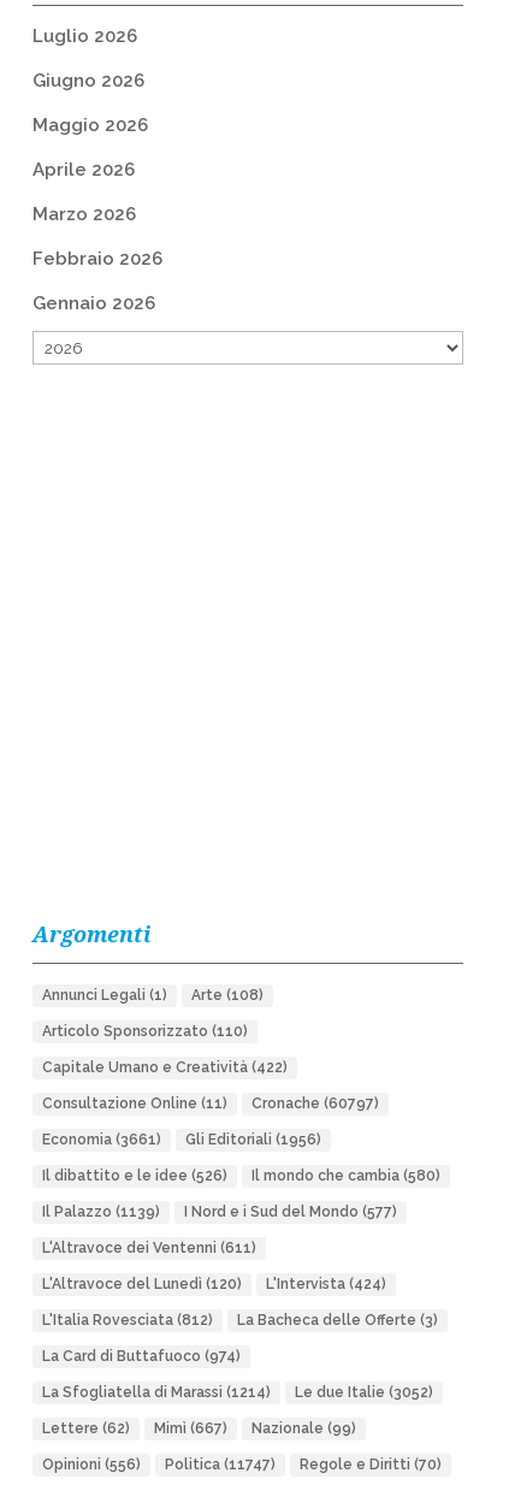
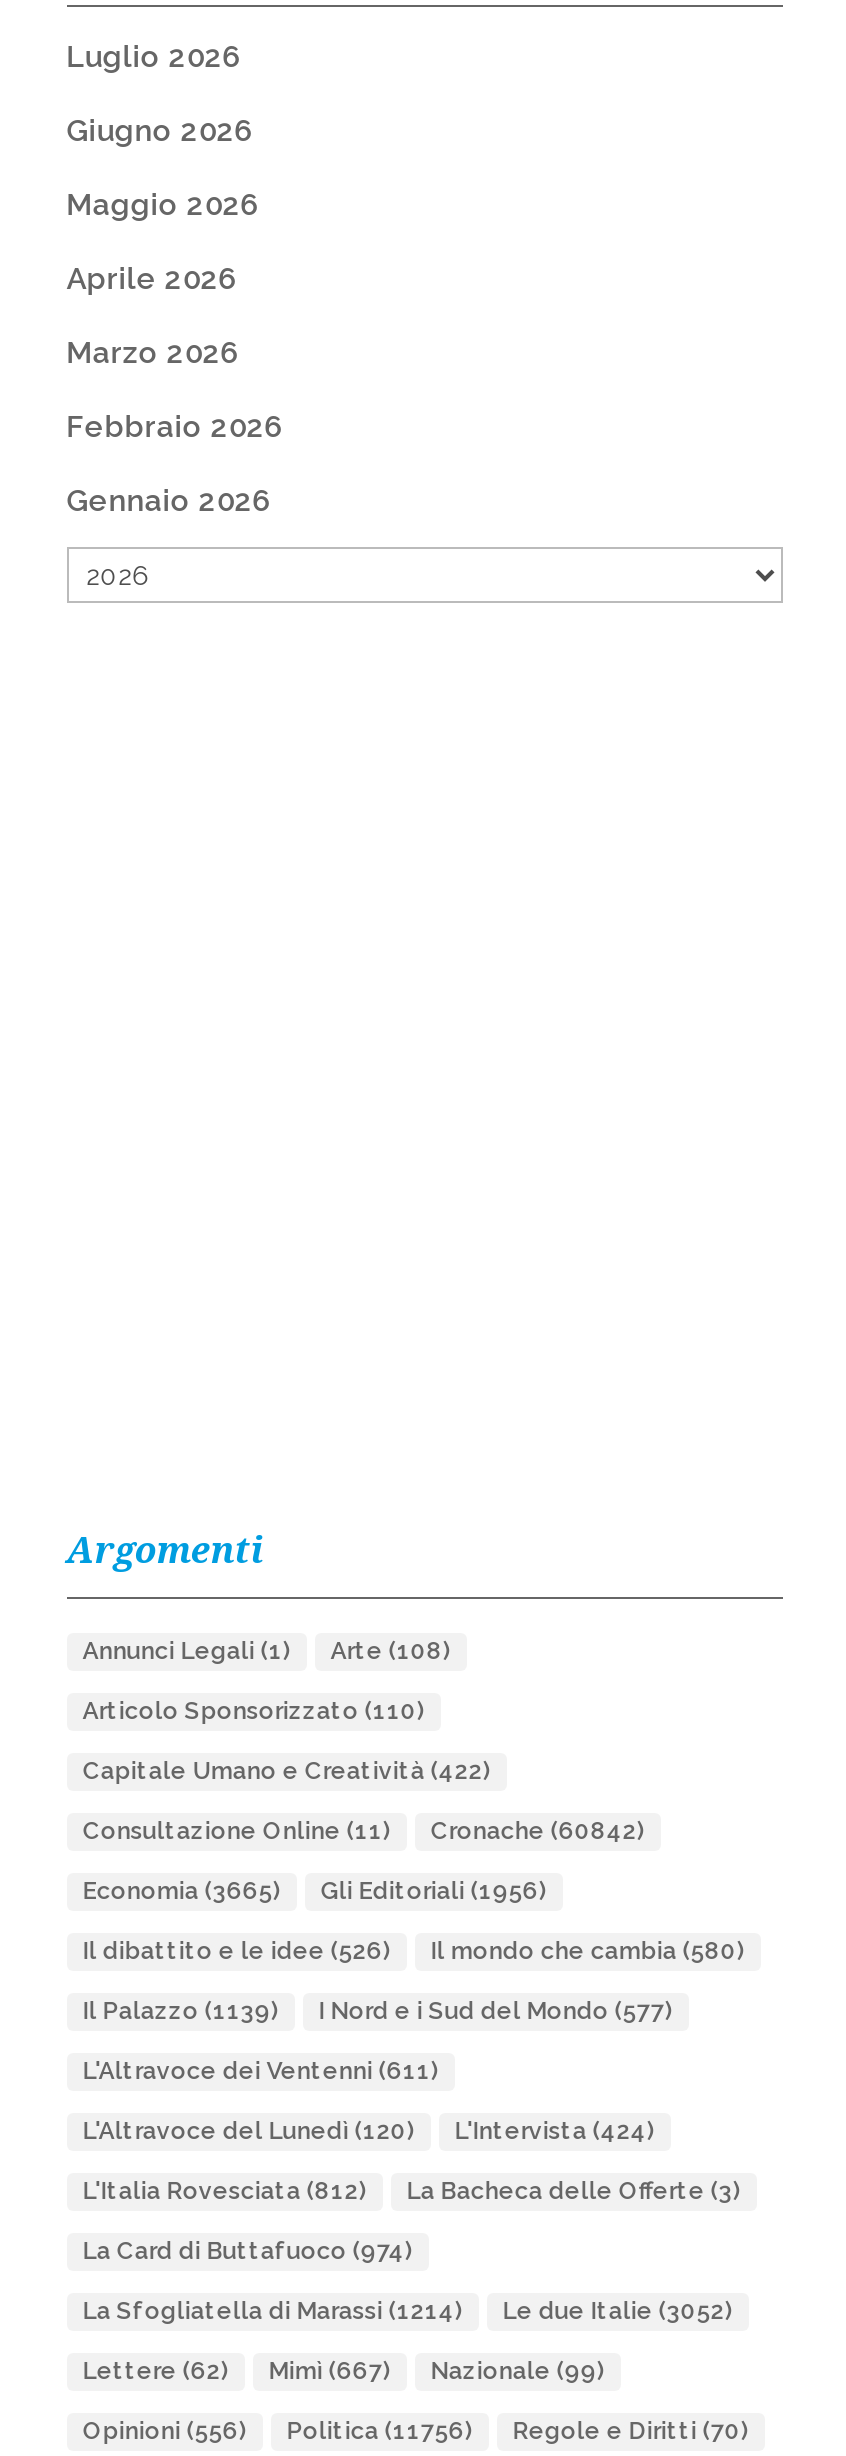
- Consultazione Online (11) Cronache (60797)
+ Consultazione Online (11) Cronache (60842)

- Economia (3661) Gli Editoriali (1956)
+ Economia (3665) Gli Editoriali (1956)

- Opinioni (556) Politica (11747) Regole e Diritti (70)
+ Opinioni (556) Politica (11756) Regole e Diritti (70)
